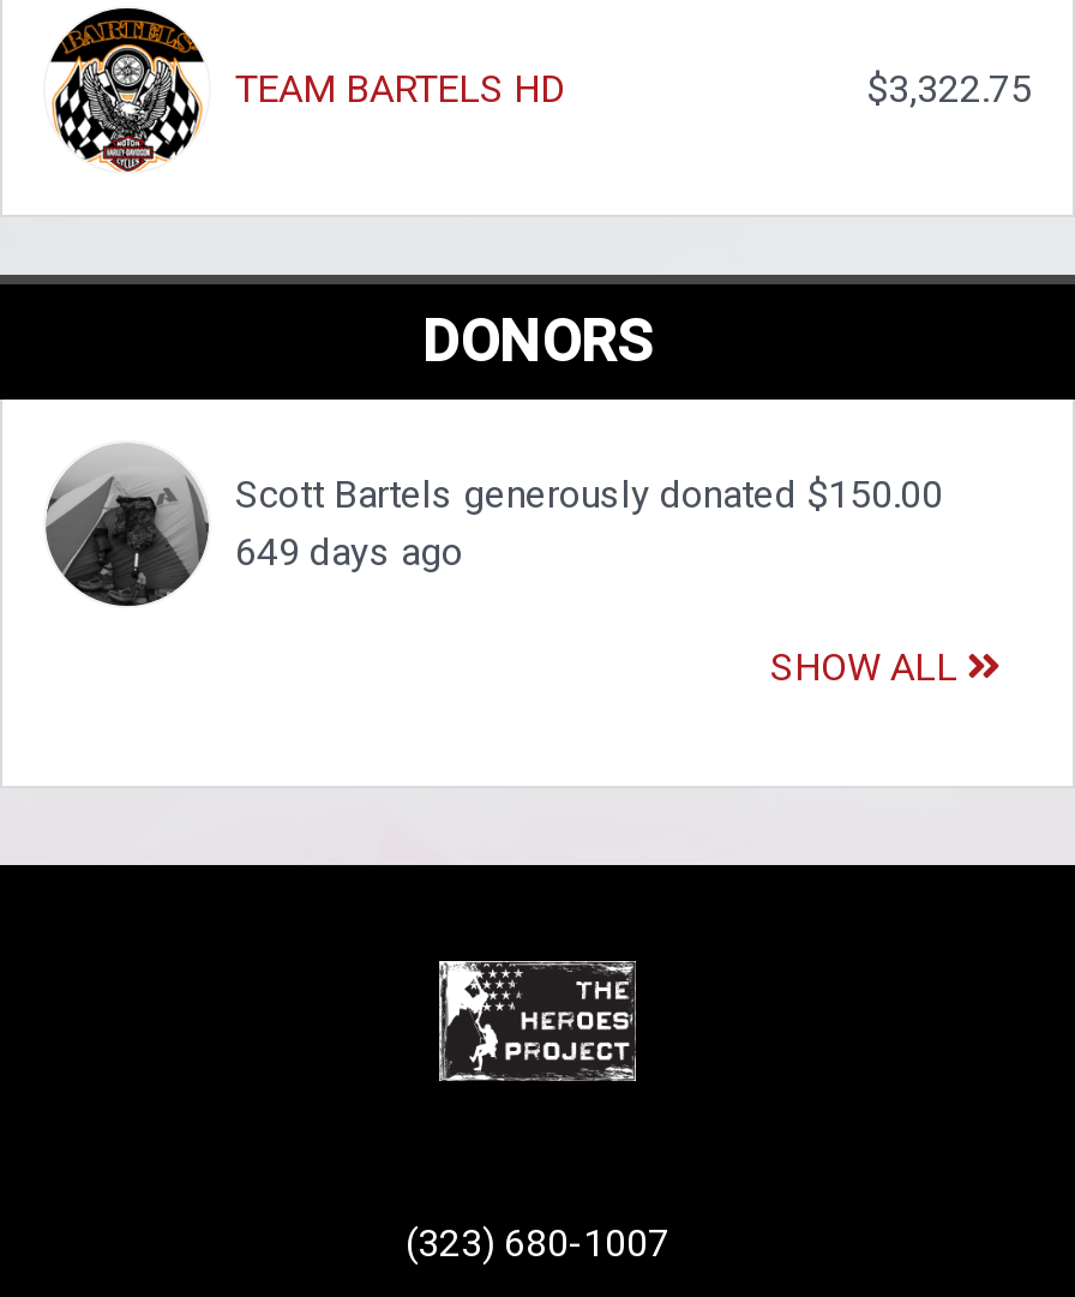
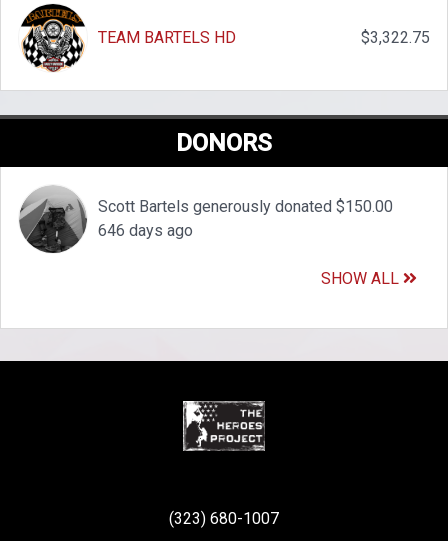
- 649 days ago
+ 646 days ago
